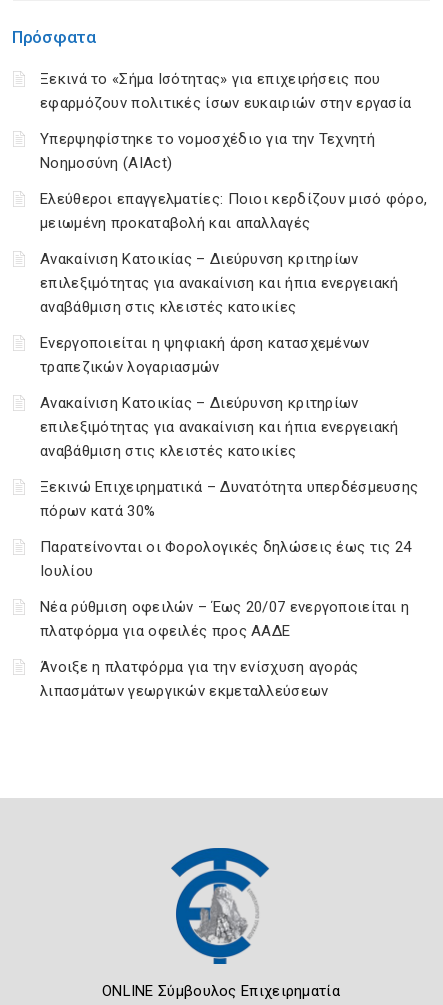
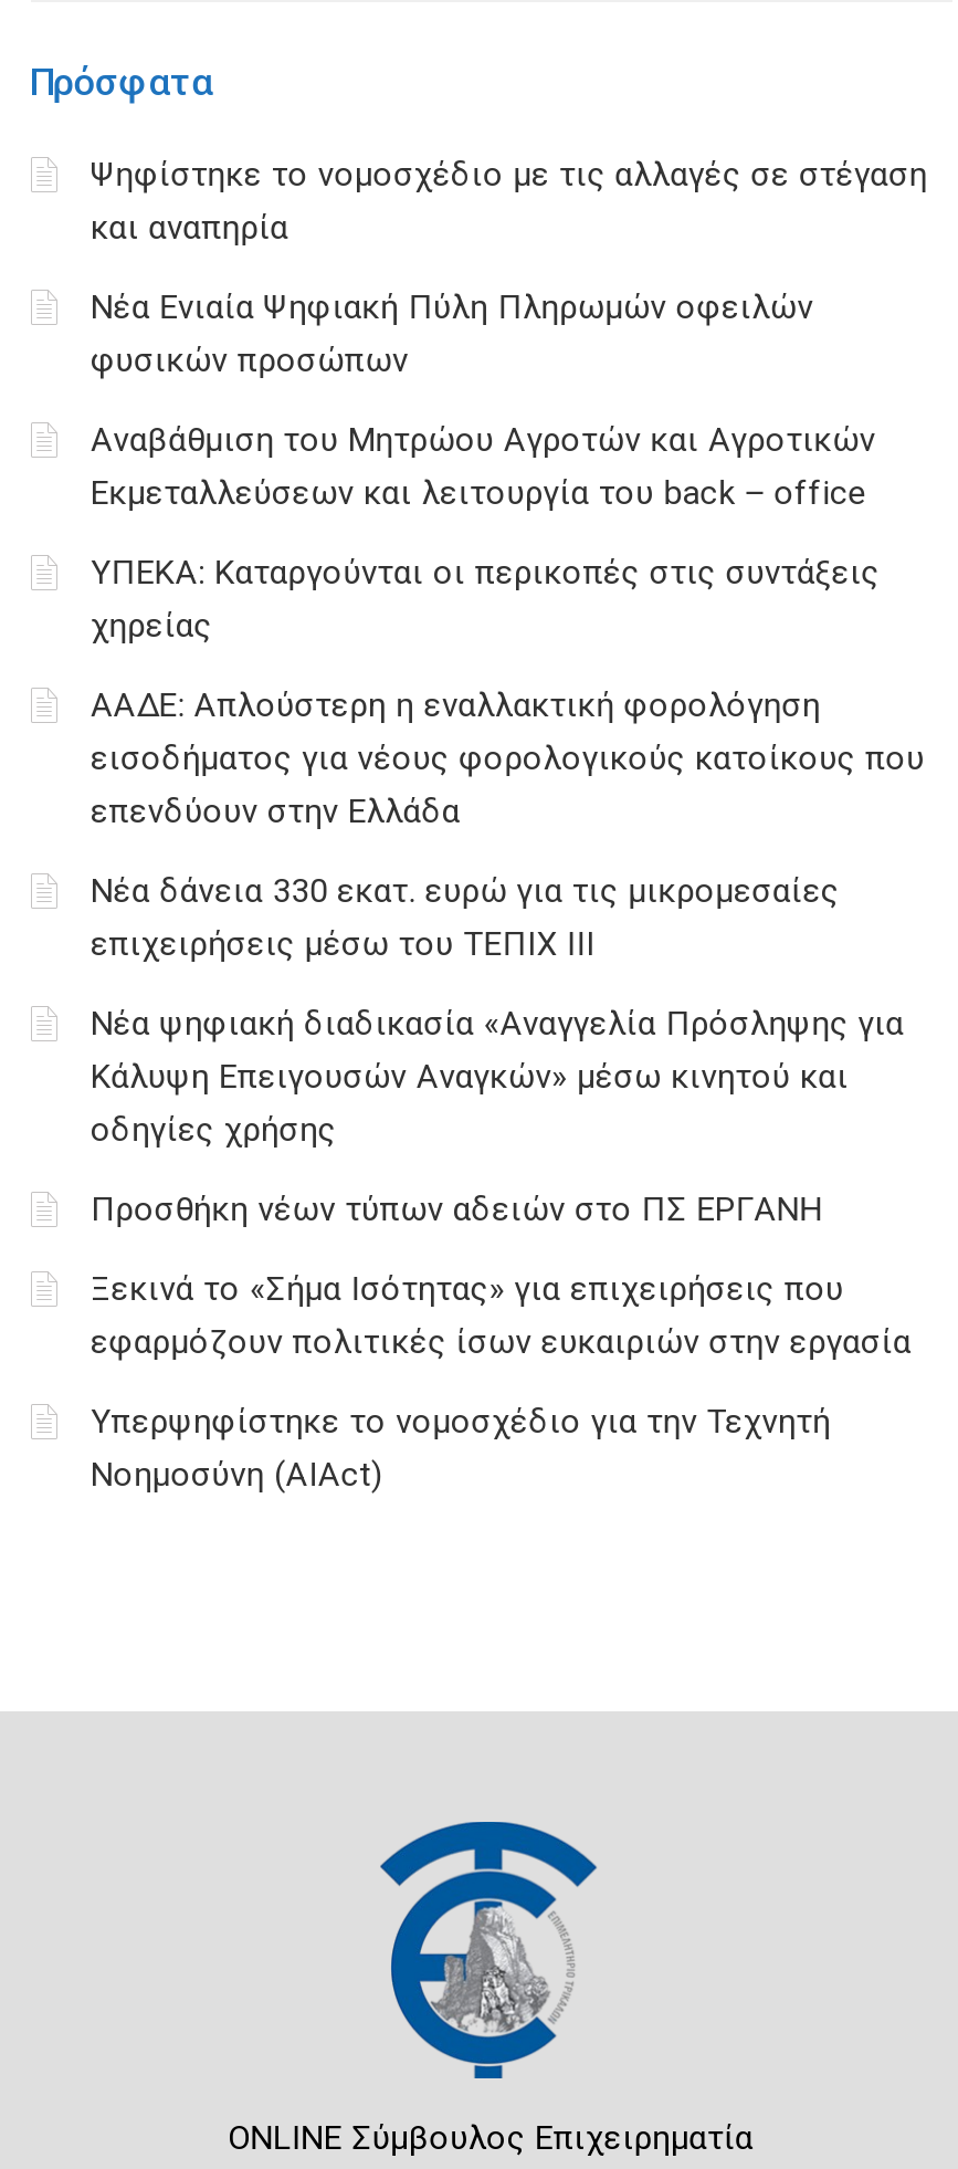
+ Ψηφίστηκε το νομοσχέδιο με τις αλλαγές σε στέγαση
+ και αναπηρία
+ Νέα Ενιαία Ψηφιακή Πύλη Πληρωμών οφειλών
+ φυσικών προσώπων
+ Αναβάθμιση του Μητρώου Αγροτών και Αγροτικών
+ Εκμεταλλεύσεων και λειτουργία του back – office
+ ΥΠΕΚΑ: Καταργούνται οι περικοπές στις συντάξεις
+ χηρείας
+ ΑΑΔΕ: Απλούστερη η εναλλακτική φορολόγηση
+ εισοδήματος για νέους φορολογικούς κατοίκους που
+ επενδύουν στην Ελλάδα
+ Νέα δάνεια 330 εκατ. ευρώ για τις μικρομεσαίες
+ επιχειρήσεις μέσω του ΤΕΠΙΧ ΙΙΙ
+ Νέα ψηφιακή διαδικασία «Αναγγελία Πρόσληψης για
+ Κάλυψη Επειγουσών Αναγκών» μέσω κινητού και
+ οδηγίες χρήσης
+ Προσθήκη νέων τύπων αδειών στο ΠΣ ΕΡΓΑΝΗ

moved down: Ξεκινά το «Σήμα Ισότητας» για επιχειρήσεις που | εφαρμόζουν πολιτικές ίσων ευκαιριών στην εργασία | Υπερψηφίστηκε το νομοσχέδιο για την Τεχνητή | Νοημοσύνη (AIAct)

- Ελεύθεροι επαγγελματίες: Ποιοι κερδίζουν μισό φόρο,
- μειωμένη προκαταβολή και απαλλαγές
- Ανακαίνιση Κατοικίας – Διεύρυνση κριτηρίων
- επιλεξιμότητας για ανακαίνιση και ήπια ενεργειακή
- αναβάθμιση στις κλειστές κατοικίες
- Ενεργοποιείται η ψηφιακή άρση κατασχεμένων
- τραπεζικών λογαριασμών
- Ανακαίνιση Κατοικίας – Διεύρυνση κριτηρίων
- επιλεξιμότητας για ανακαίνιση και ήπια ενεργειακή
- αναβάθμιση στις κλειστές κατοικίες
- Ξεκινώ Επιχειρηματικά – Δυνατότητα υπερδέσμευσης
- πόρων κατά 30%
- Παρατείνονται οι Φορολογικές δηλώσεις έως τις 24
- Ιουλίου
- Νέα ρύθμιση οφειλών – Έως 20/07 ενεργοποιείται η
- πλατφόρμα για οφειλές προς ΑΑΔΕ
- Άνοιξε η πλατφόρμα για την ενίσχυση αγοράς
- λιπασμάτων γεωργικών εκμεταλλεύσεων
